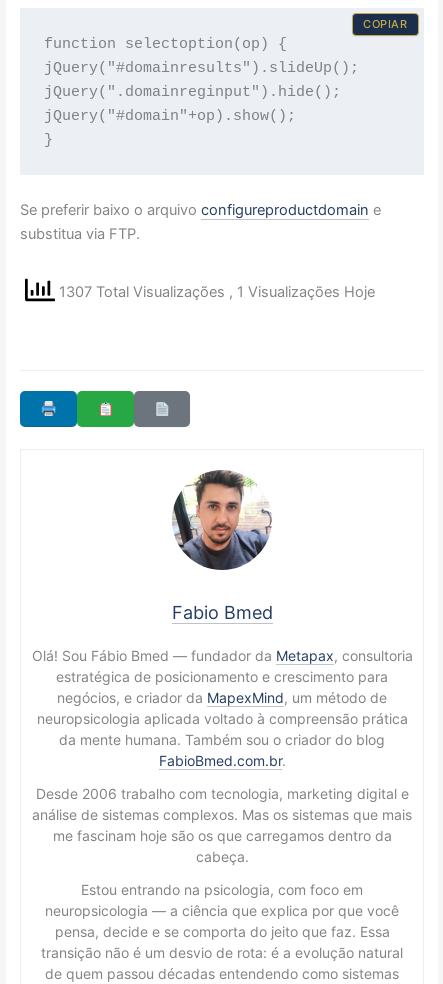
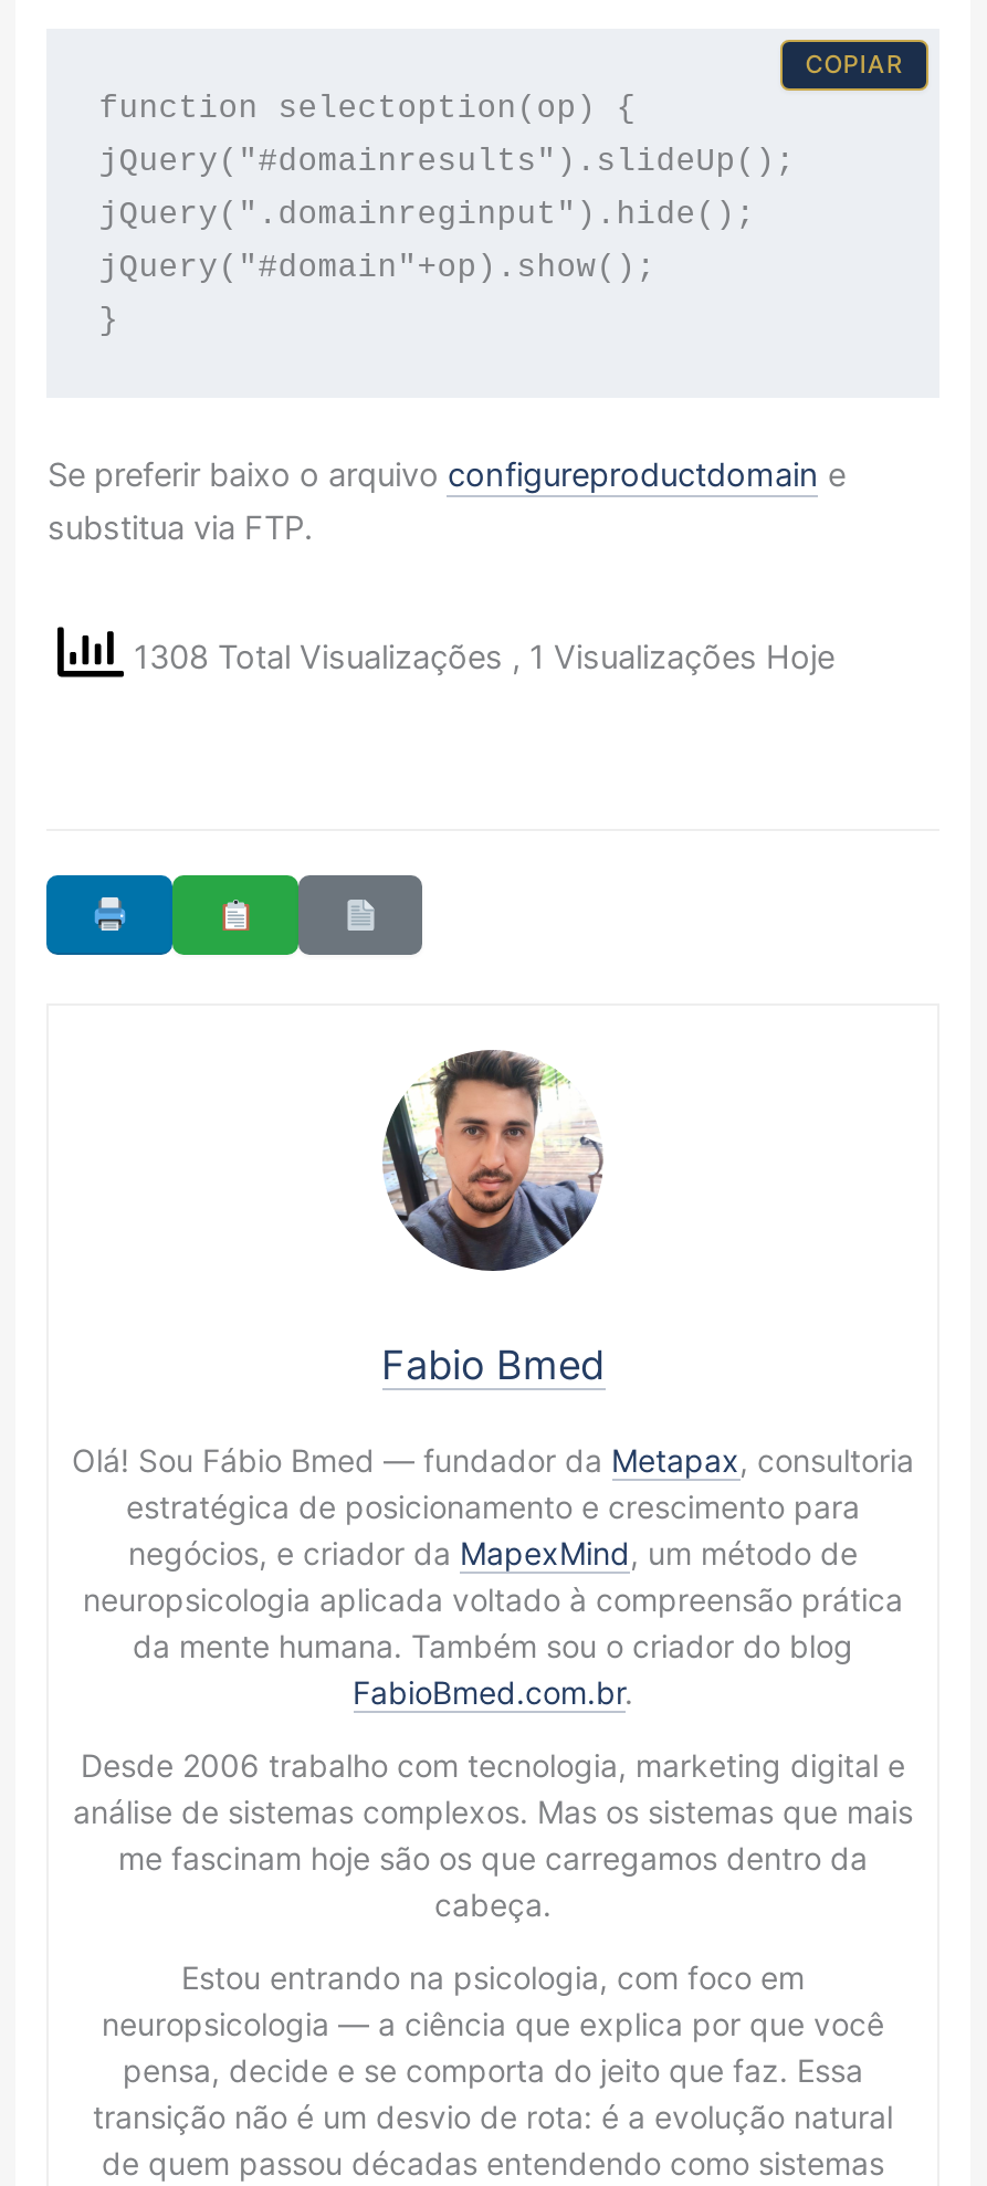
- 1307 Total Visualizações, 1 Visualizações Hoje
+ 1308 Total Visualizações, 1 Visualizações Hoje
